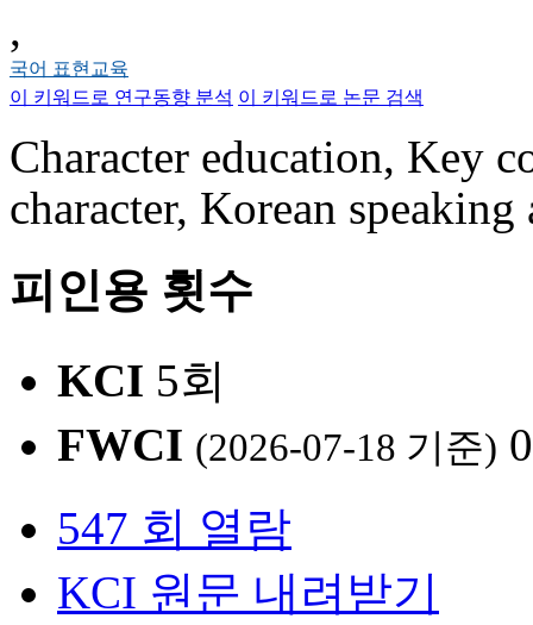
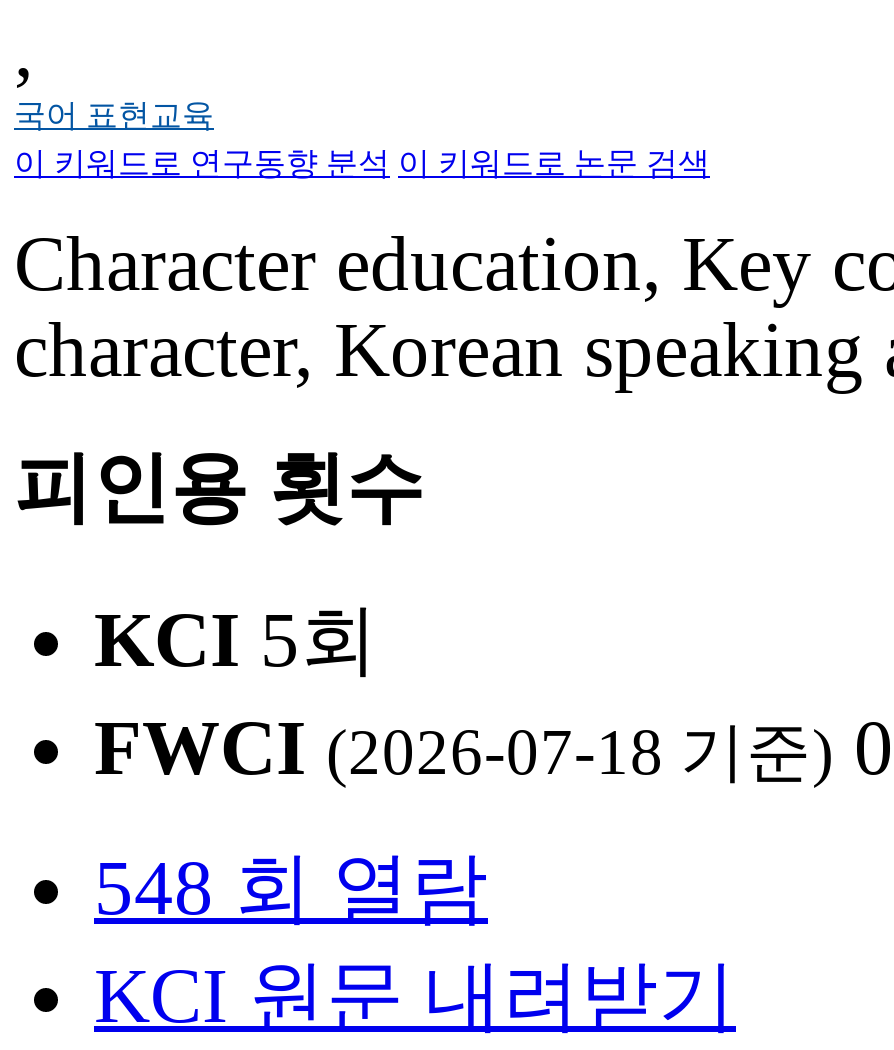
- 547 회 열람
+ 548 회 열람
